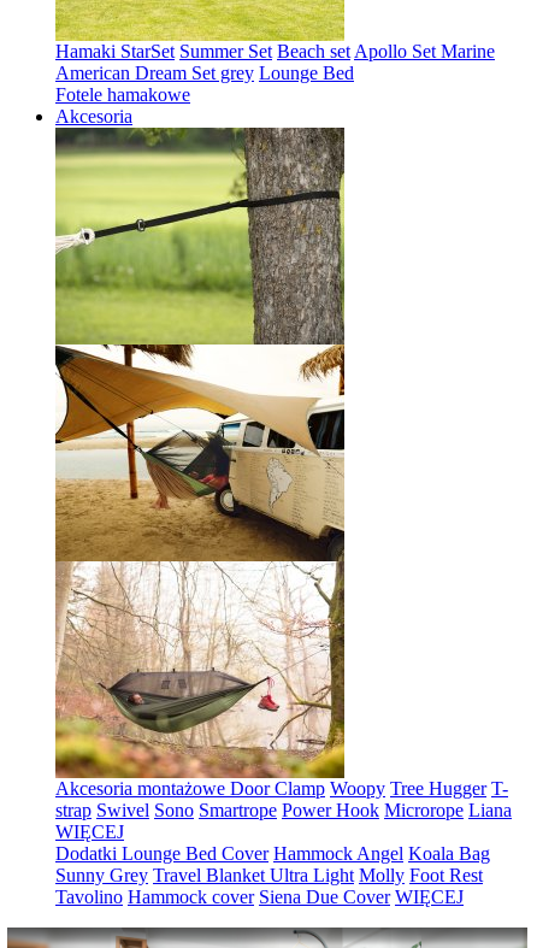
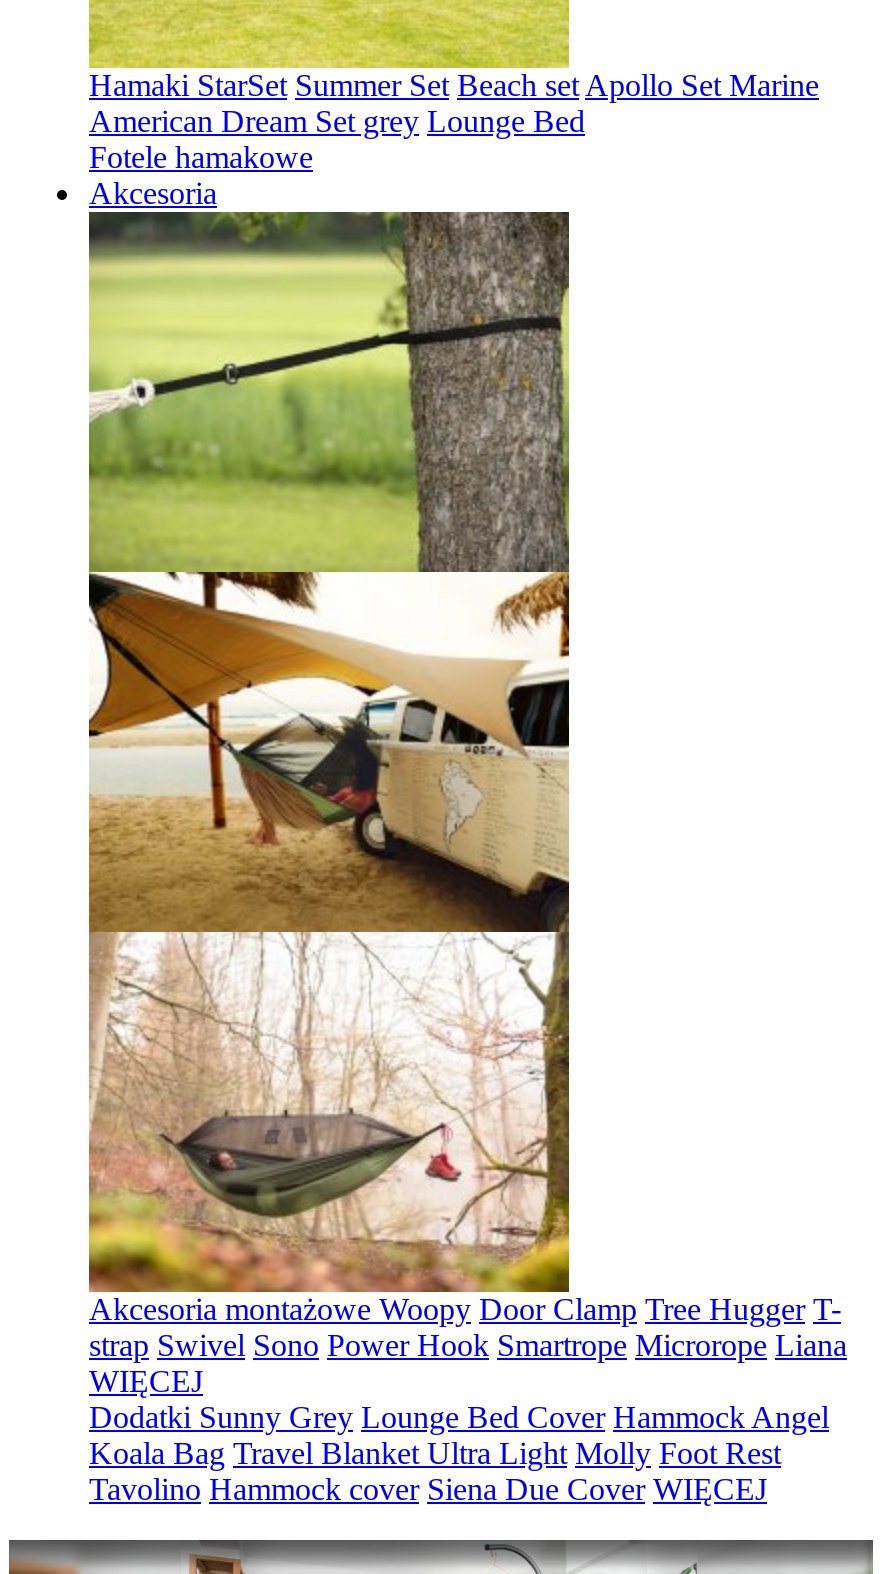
- Akcesoria montażoweDoor Clamp Woopy Tree Hugger T-
+ Akcesoria montażoweWoopy Door Clamp Tree Hugger T-

- strap Swivel Sono Smartrope Power Hook Microrope Liana
+ strap Swivel Sono Power Hook Smartrope Microrope Liana

- Dodatki Lounge Bed Cover Hammock Angel Koala Bag
+ Dodatki Sunny Grey Lounge Bed Cover Hammock Angel

- Sunny Grey Travel Blanket Ultra Light Molly Foot Rest
+ Koala Bag Travel Blanket Ultra Light Molly Foot Rest
